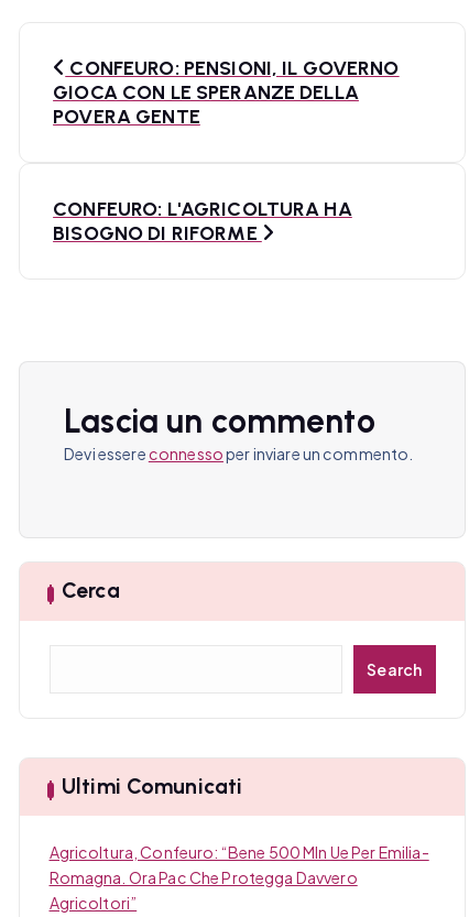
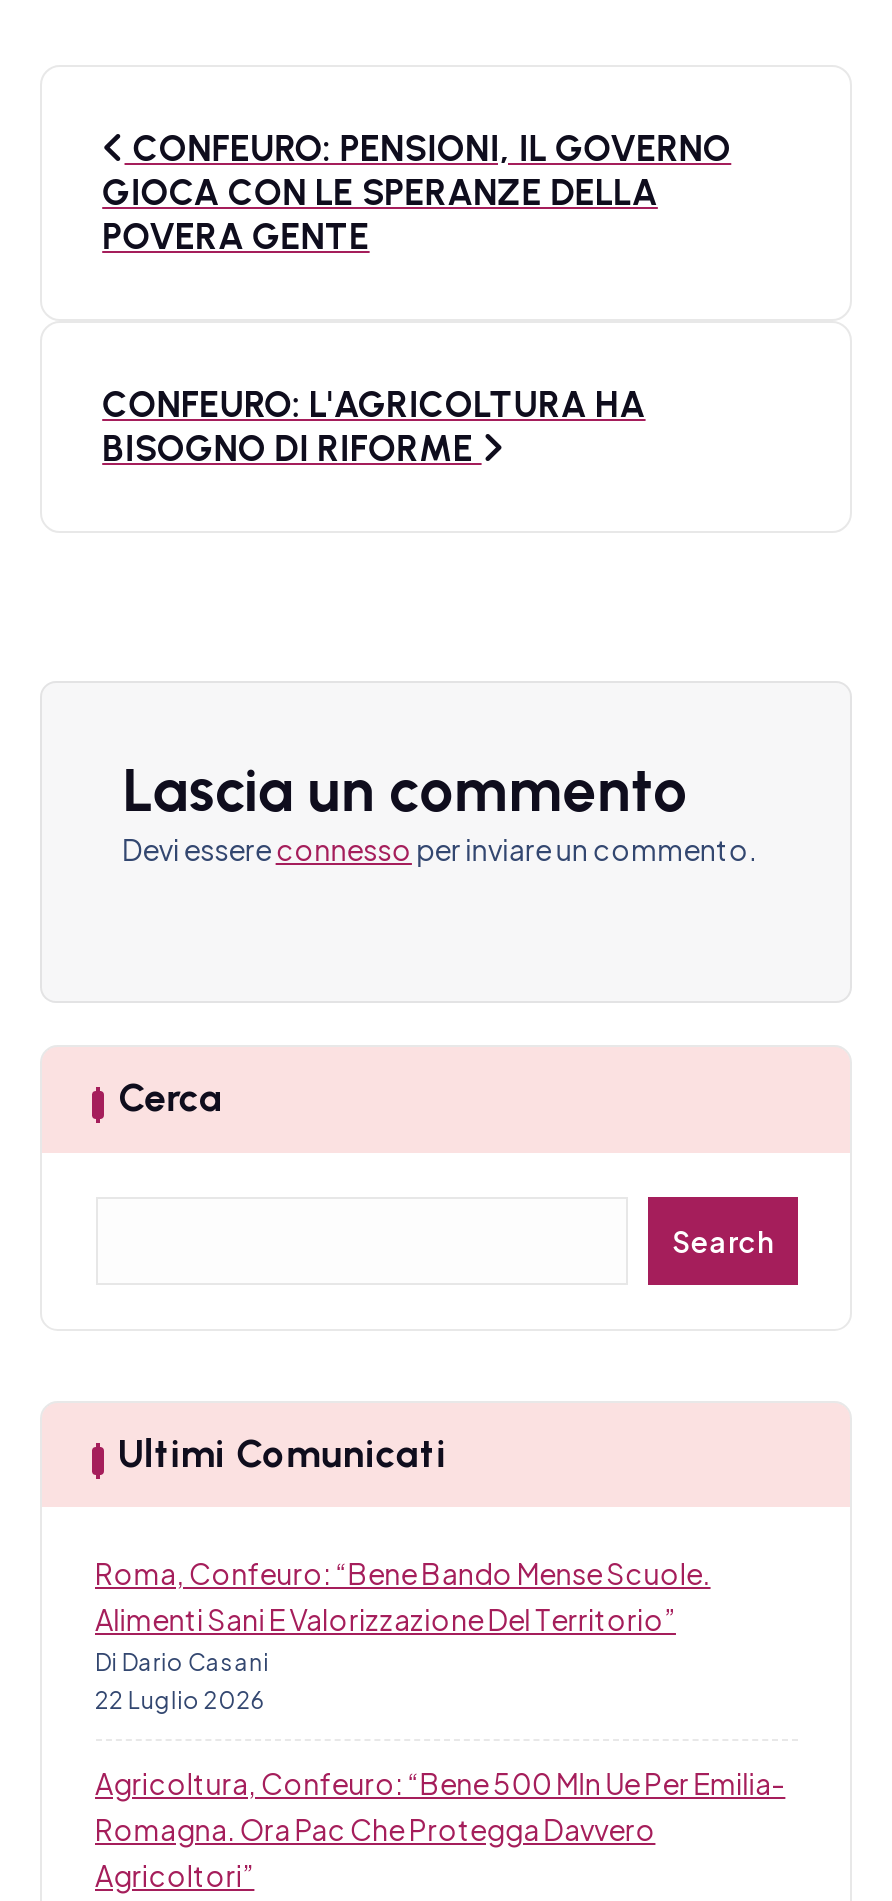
+ Roma, Confeuro: “Bene Bando Mense Scuole.
+ Alimenti Sani E Valorizzazione Del Territorio”
+ Di Dario Casani
+ 22 Luglio 2026
